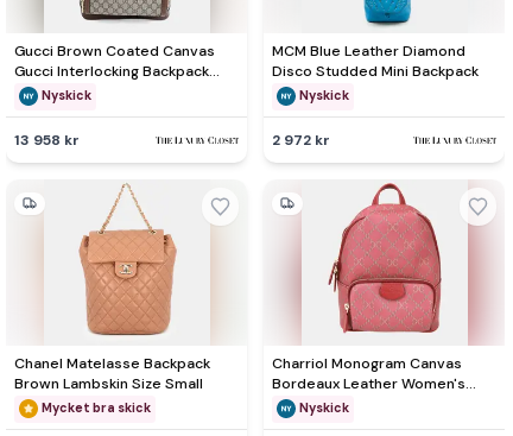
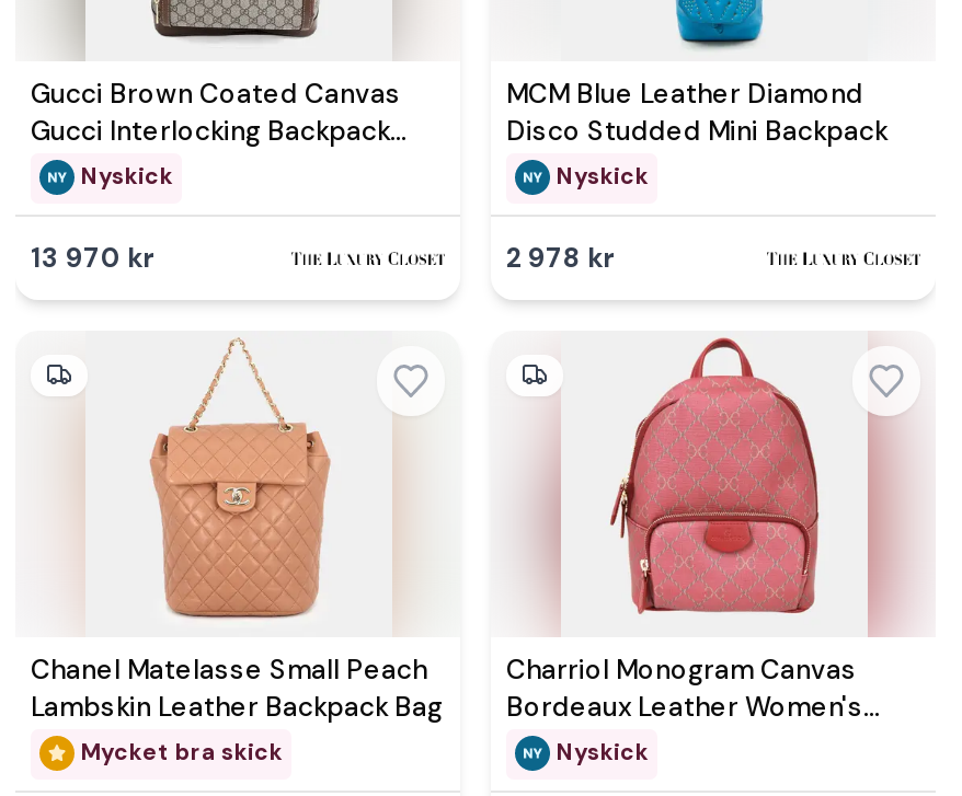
- 13 958 kr
+ 13 970 kr

- 2 972 kr
+ 2 978 kr

- Chanel Matelasse Backpack
- Brown Lambskin Size Small
+ Chanel Matelasse Small Peach
+ Lambskin Leather Backpack Bag
